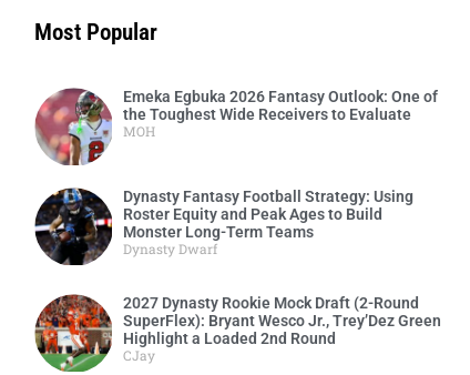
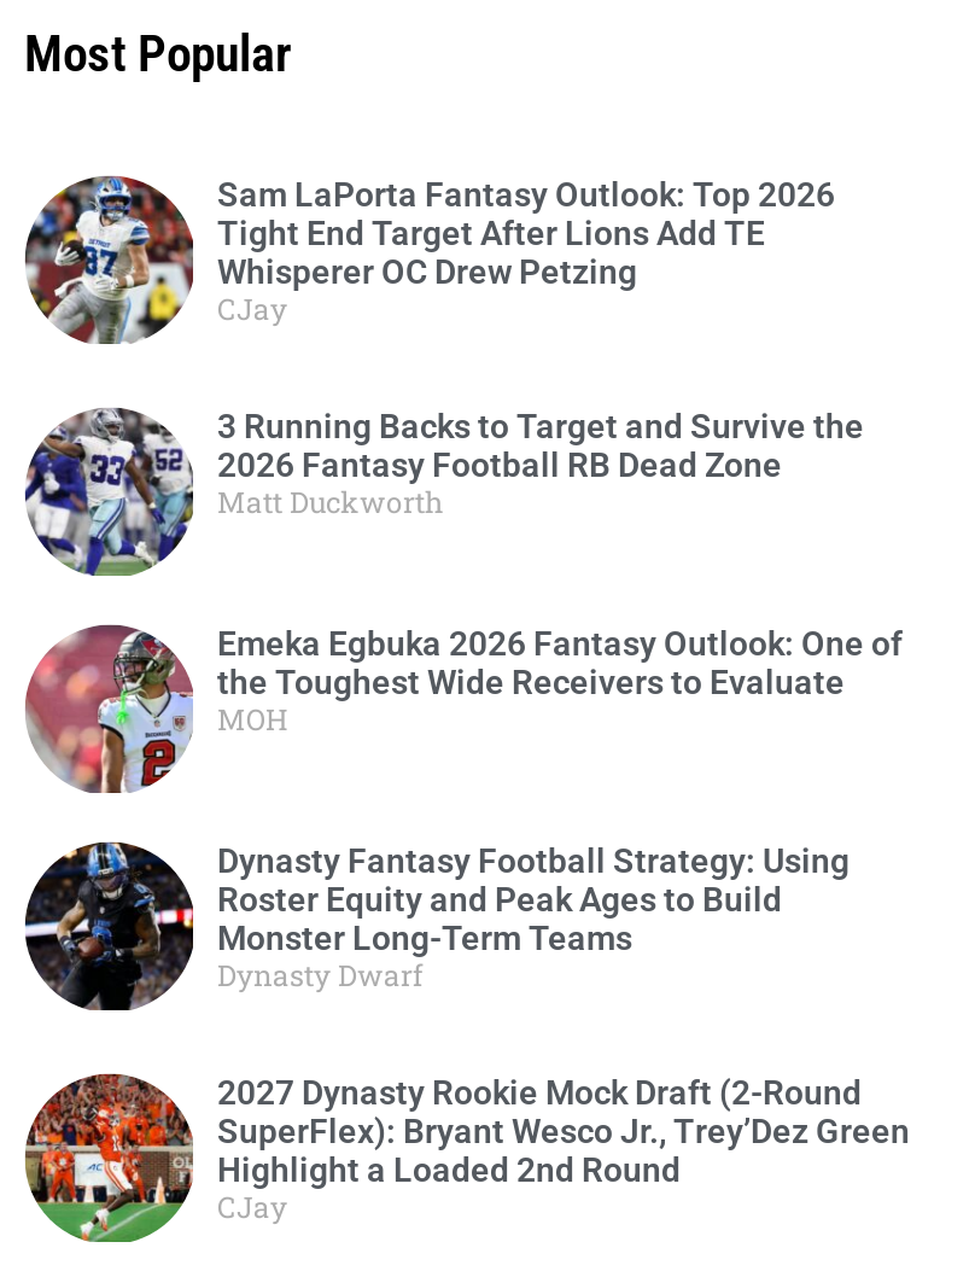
+ [image]
+ Sam LaPorta Fantasy Outlook: Top 2026
+ Tight End Target After Lions Add TE
+ Whisperer OC Drew Petzing
+ CJay
+ 3 Running Backs to Target and Survive the
+ 2026 Fantasy Football RB Dead Zone
+ Matt Duckworth

+ [image]
